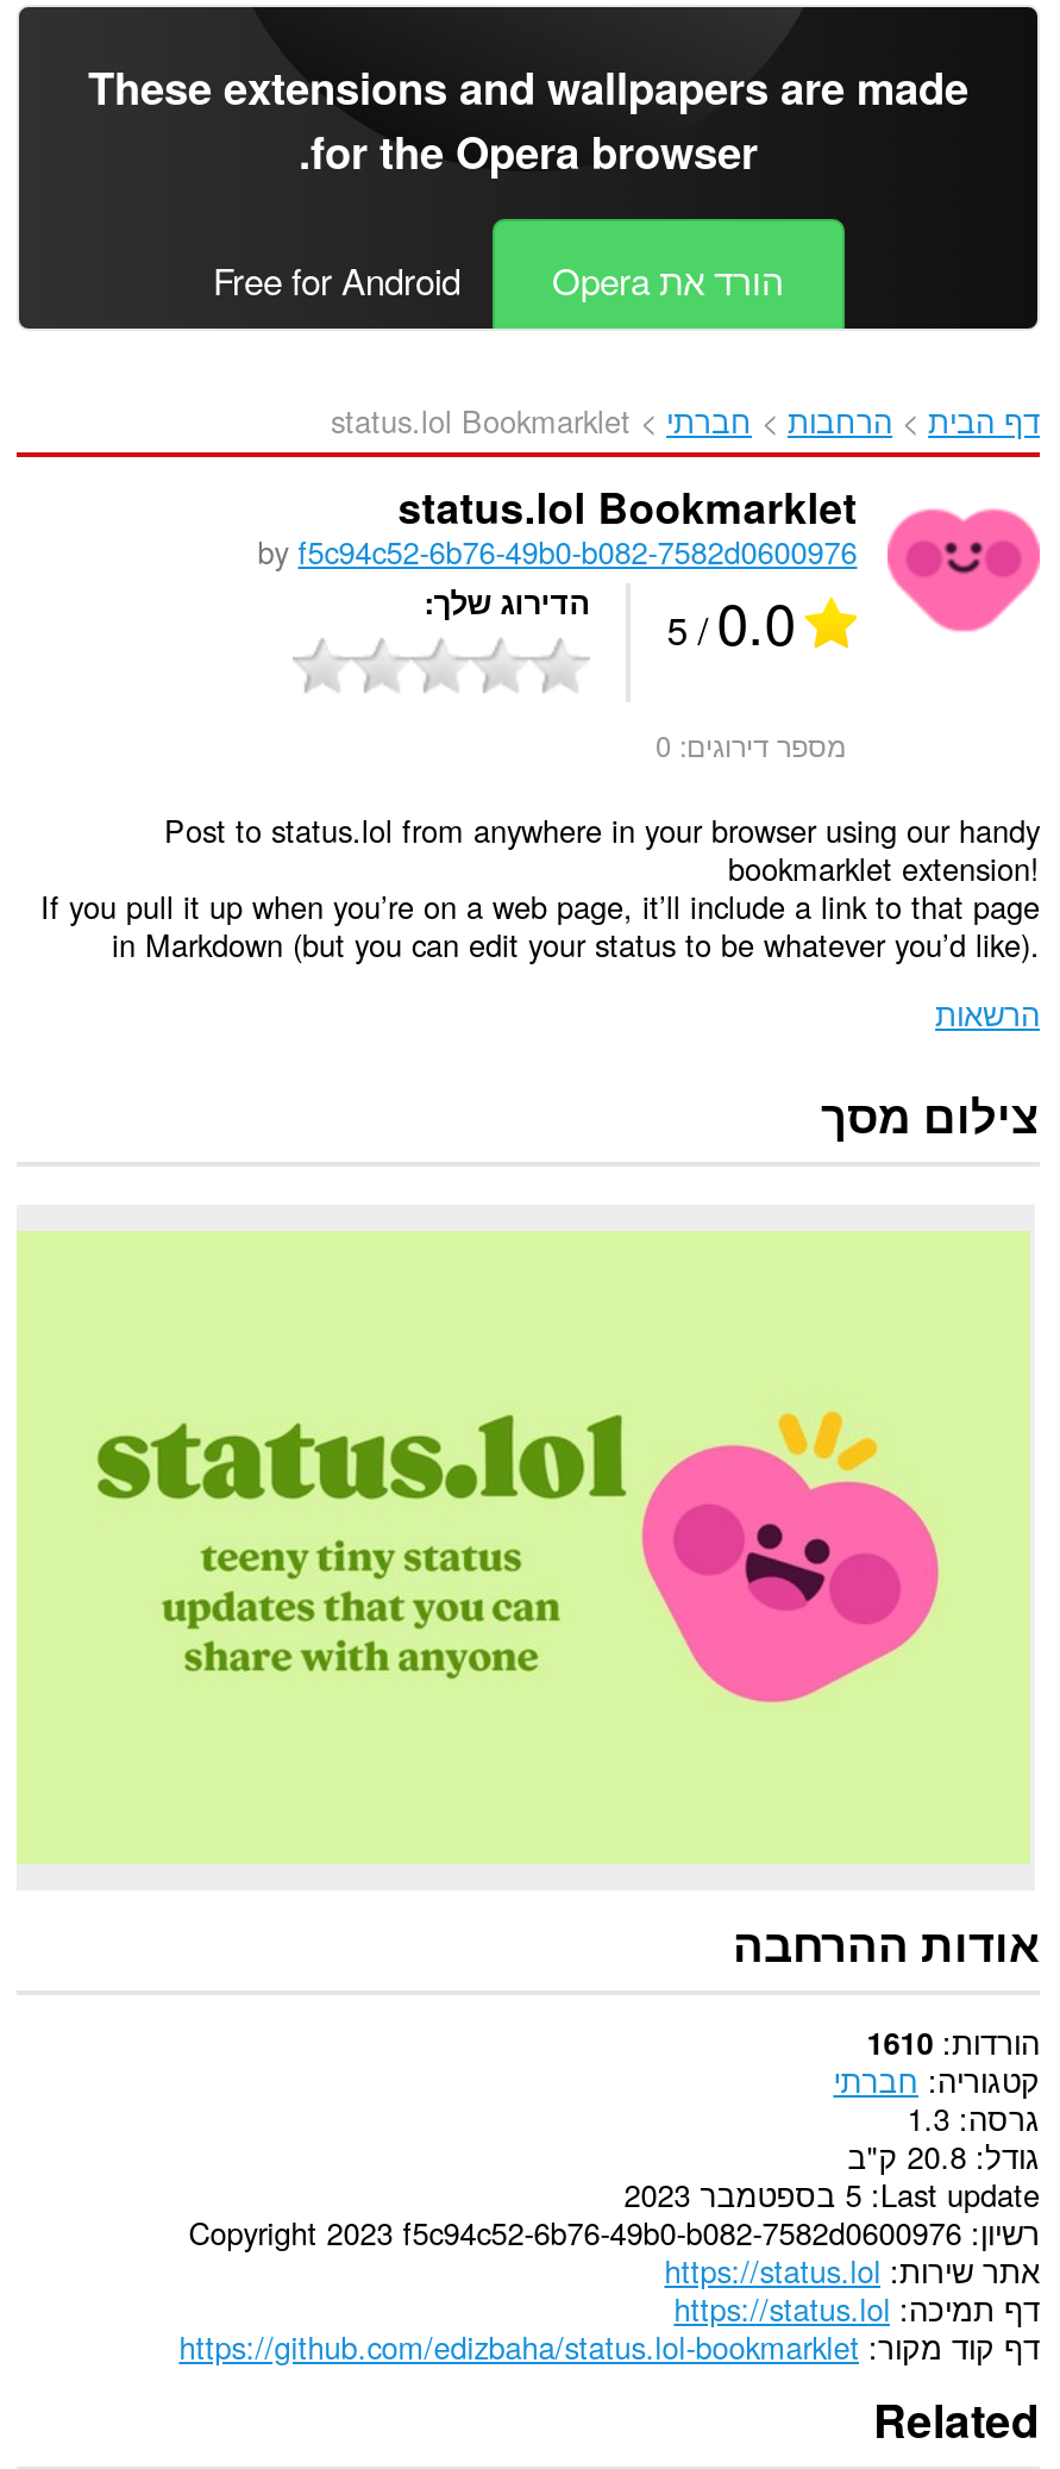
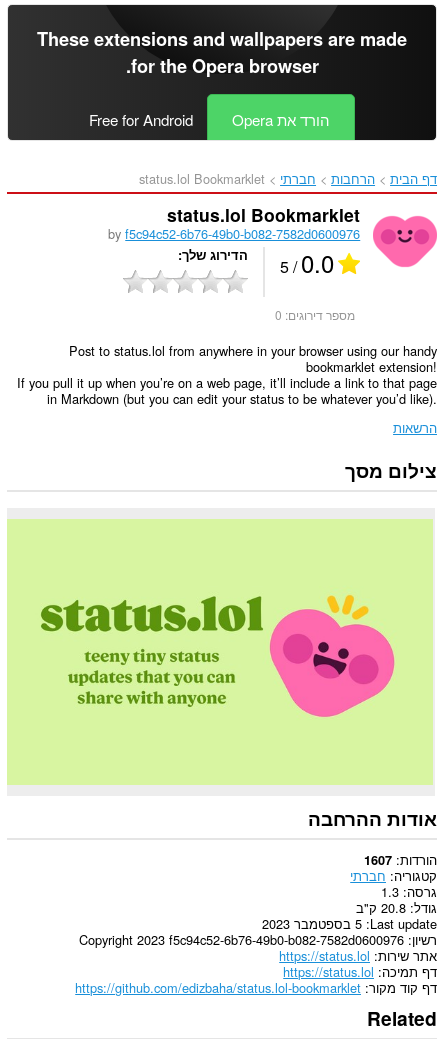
- הורדות 1610
+ הורדות 1607
